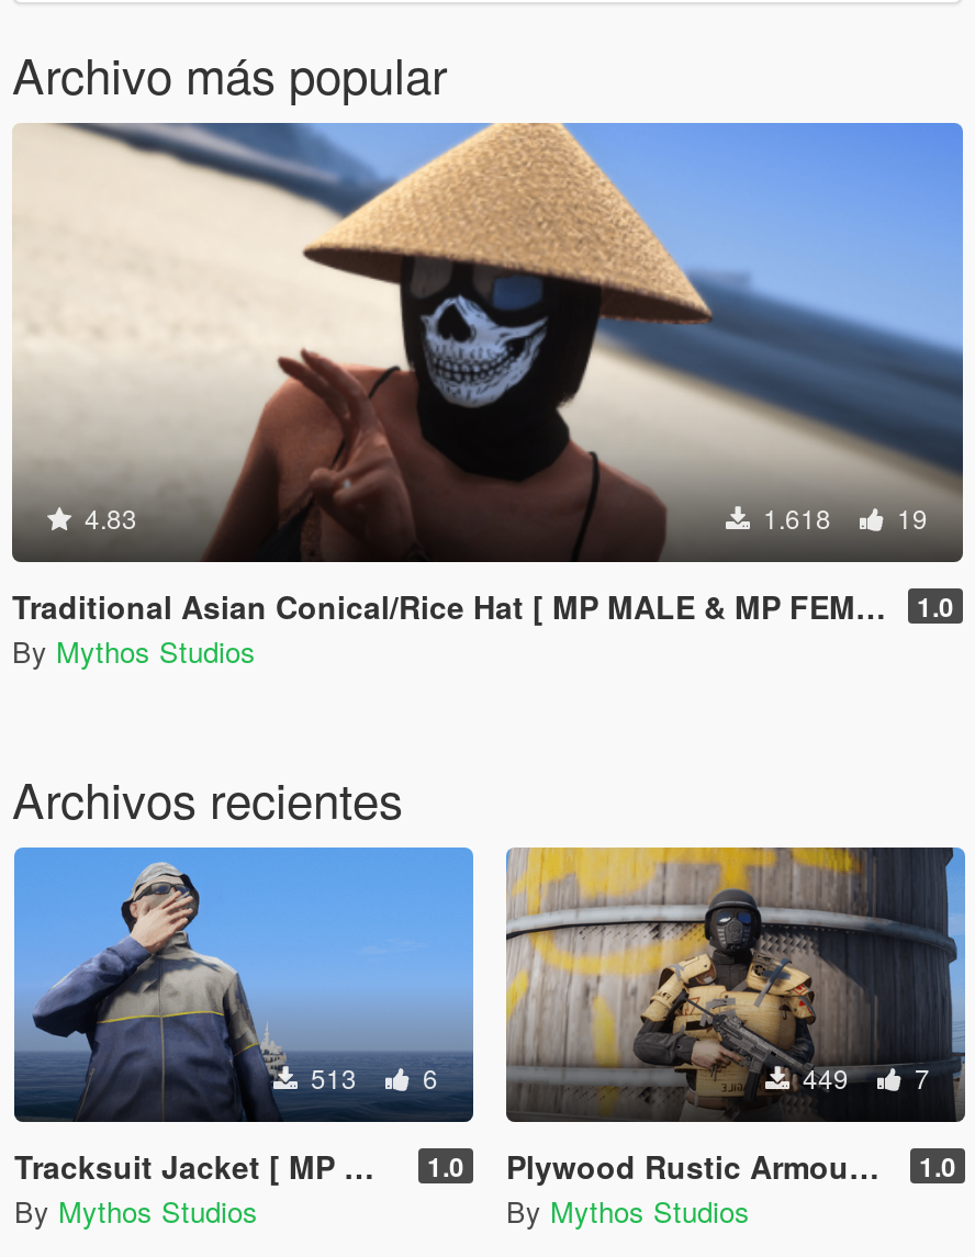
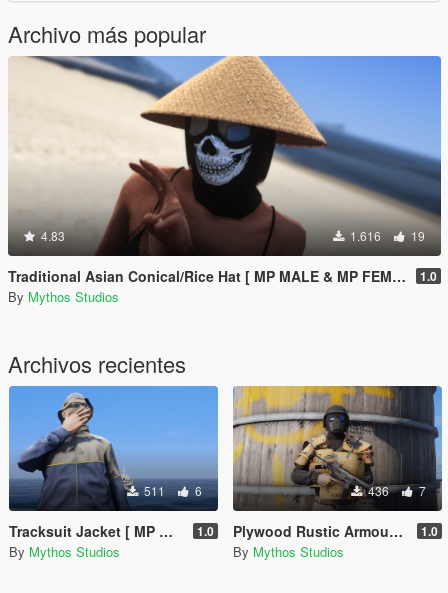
- 1.618 19
+ 1.616 19

- 513 6
+ 511 6

- 449 7
+ 436 7
